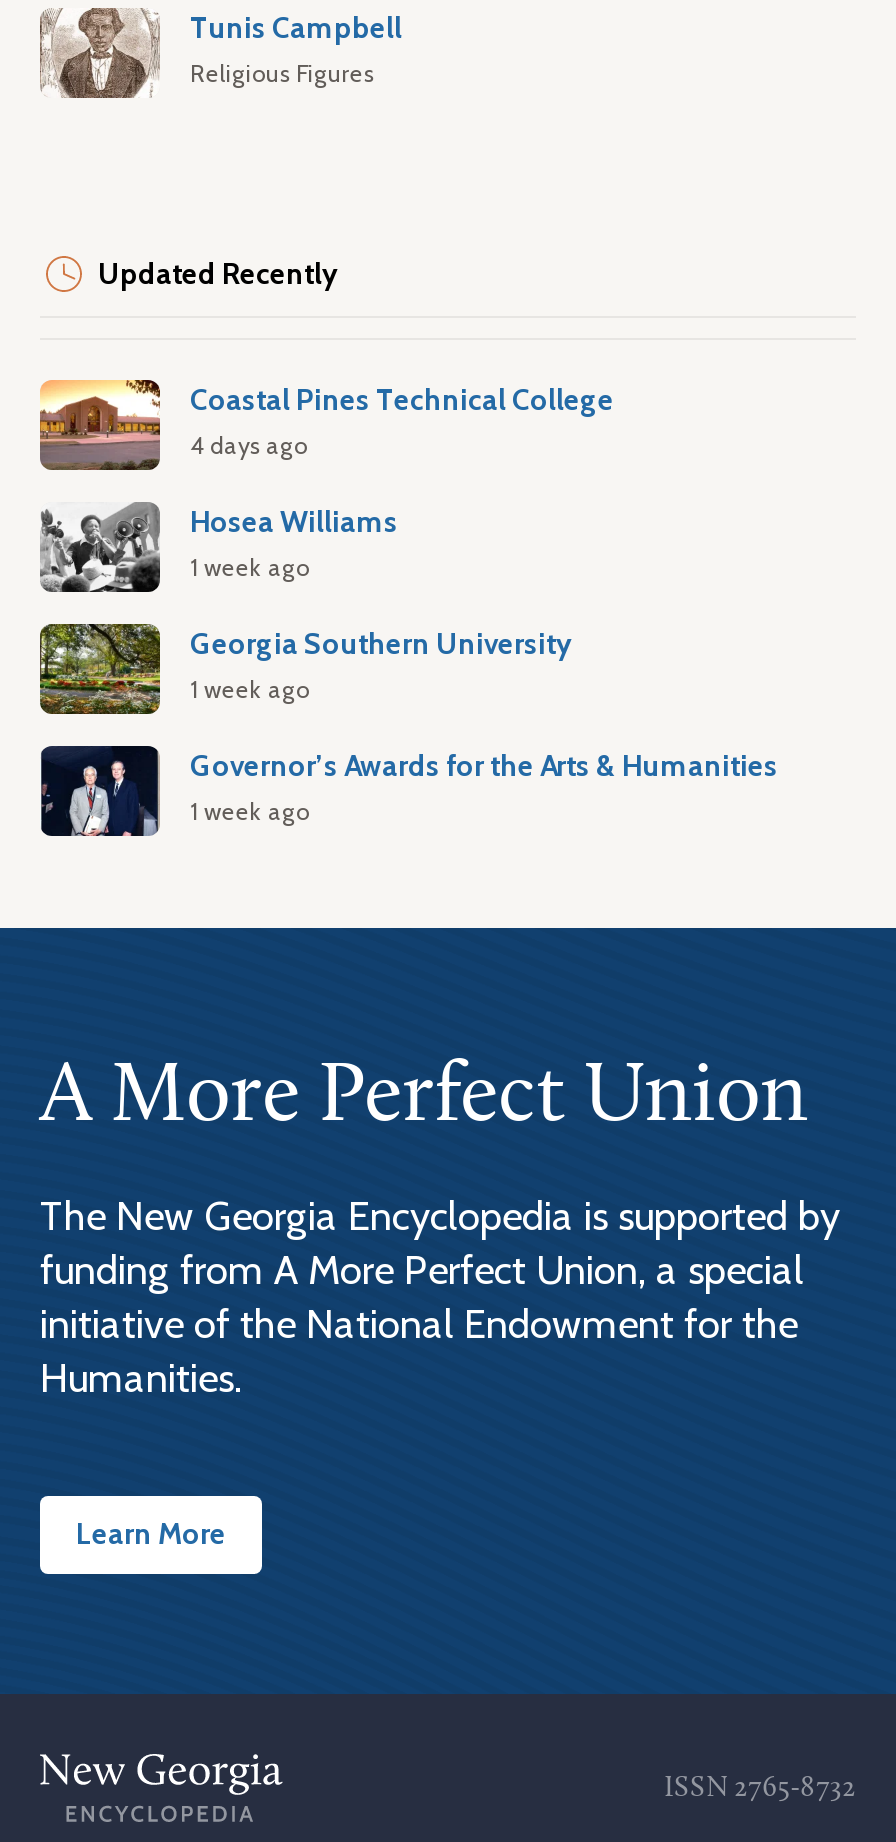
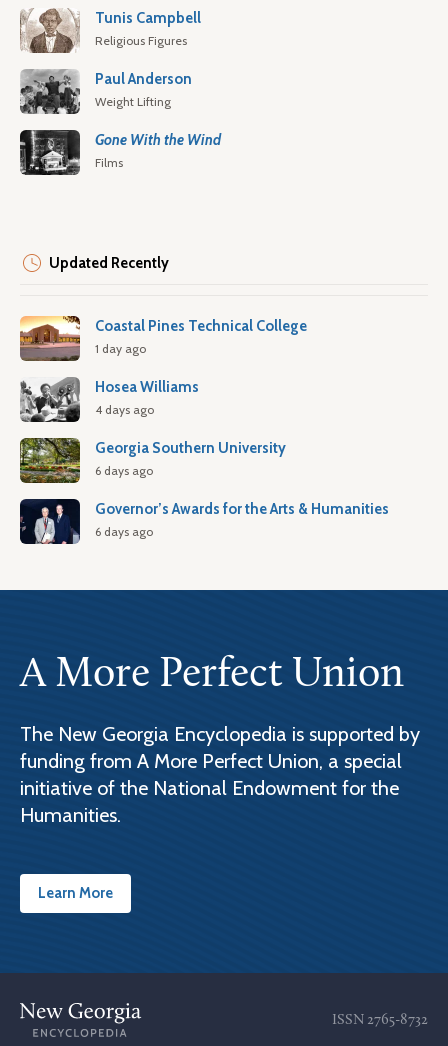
+ [image]
+ Paul Anderson
+ Weight Lifting
+ Gone With the Wind
+ Films

+ [image]

- 4 days ago
+ 1 day ago

- 1 week ago
+ 4 days ago

- 1 week ago
+ 6 days ago

- 1 week ago
+ 6 days ago
